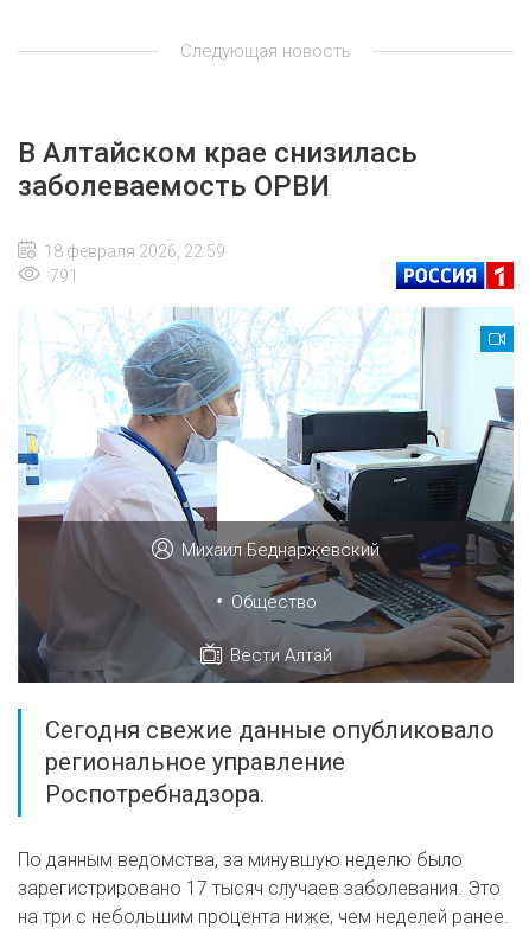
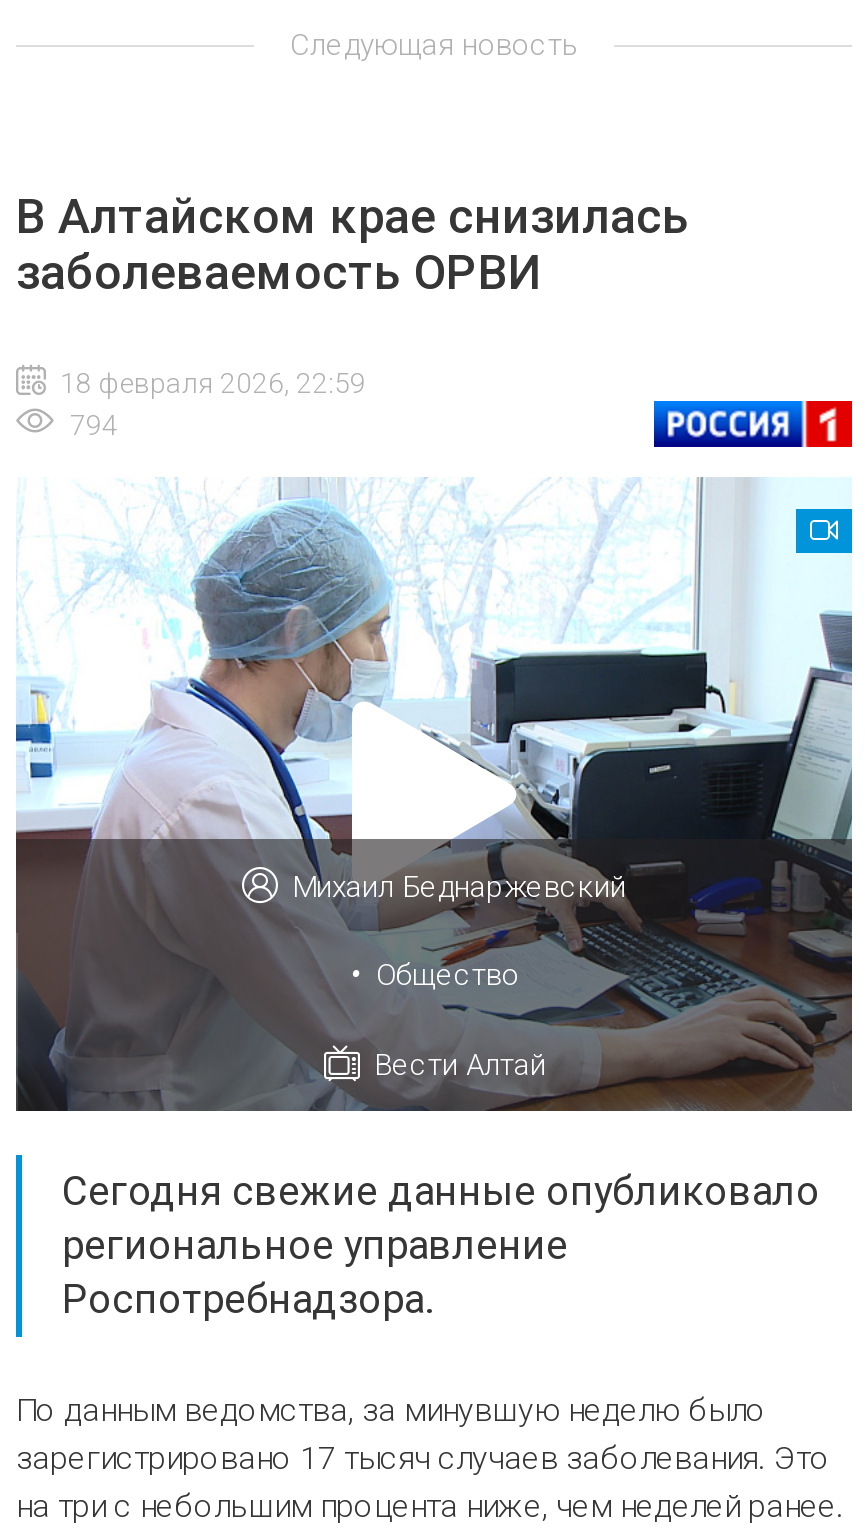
- 791
+ 794
